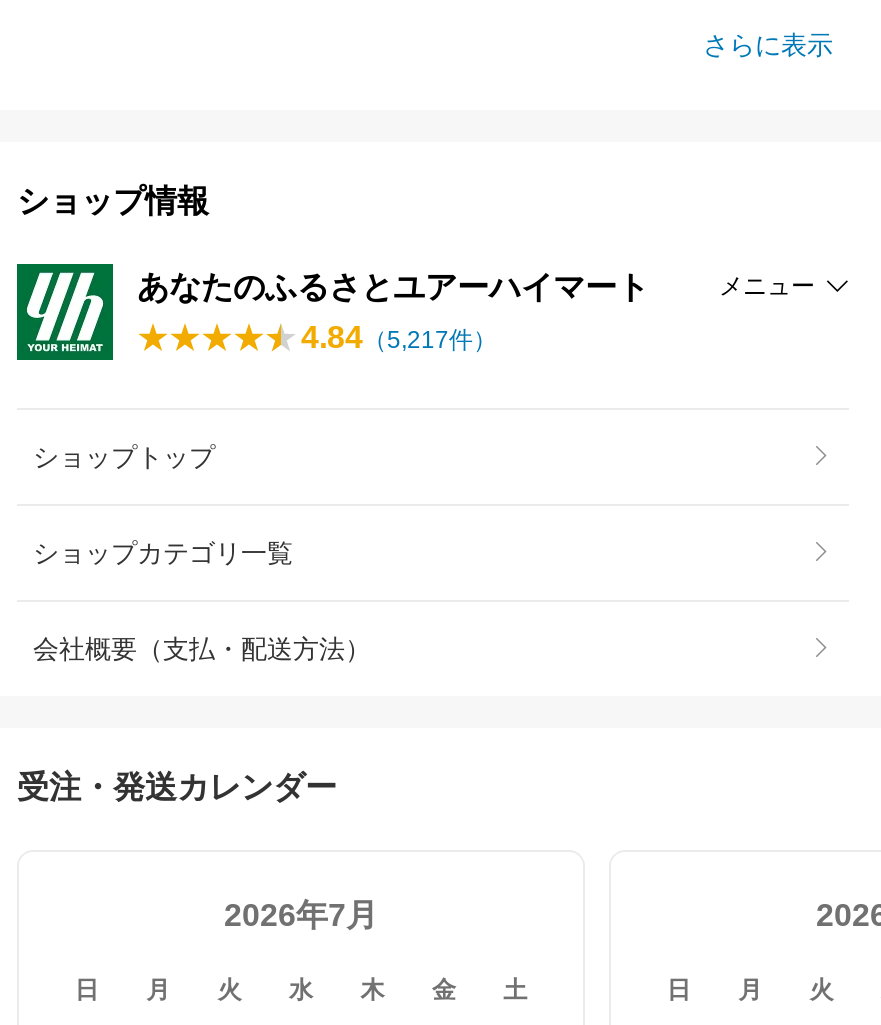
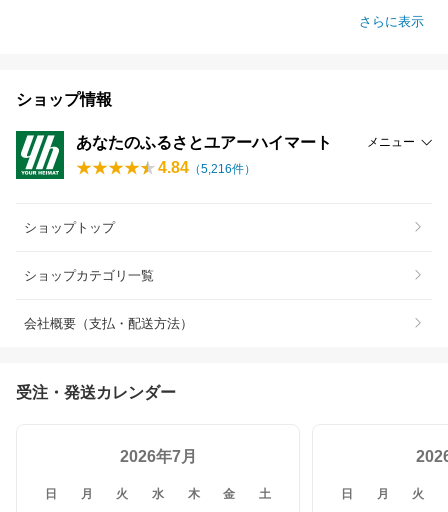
- 4.84（5,217件）
+ 4.84（5,216件）
